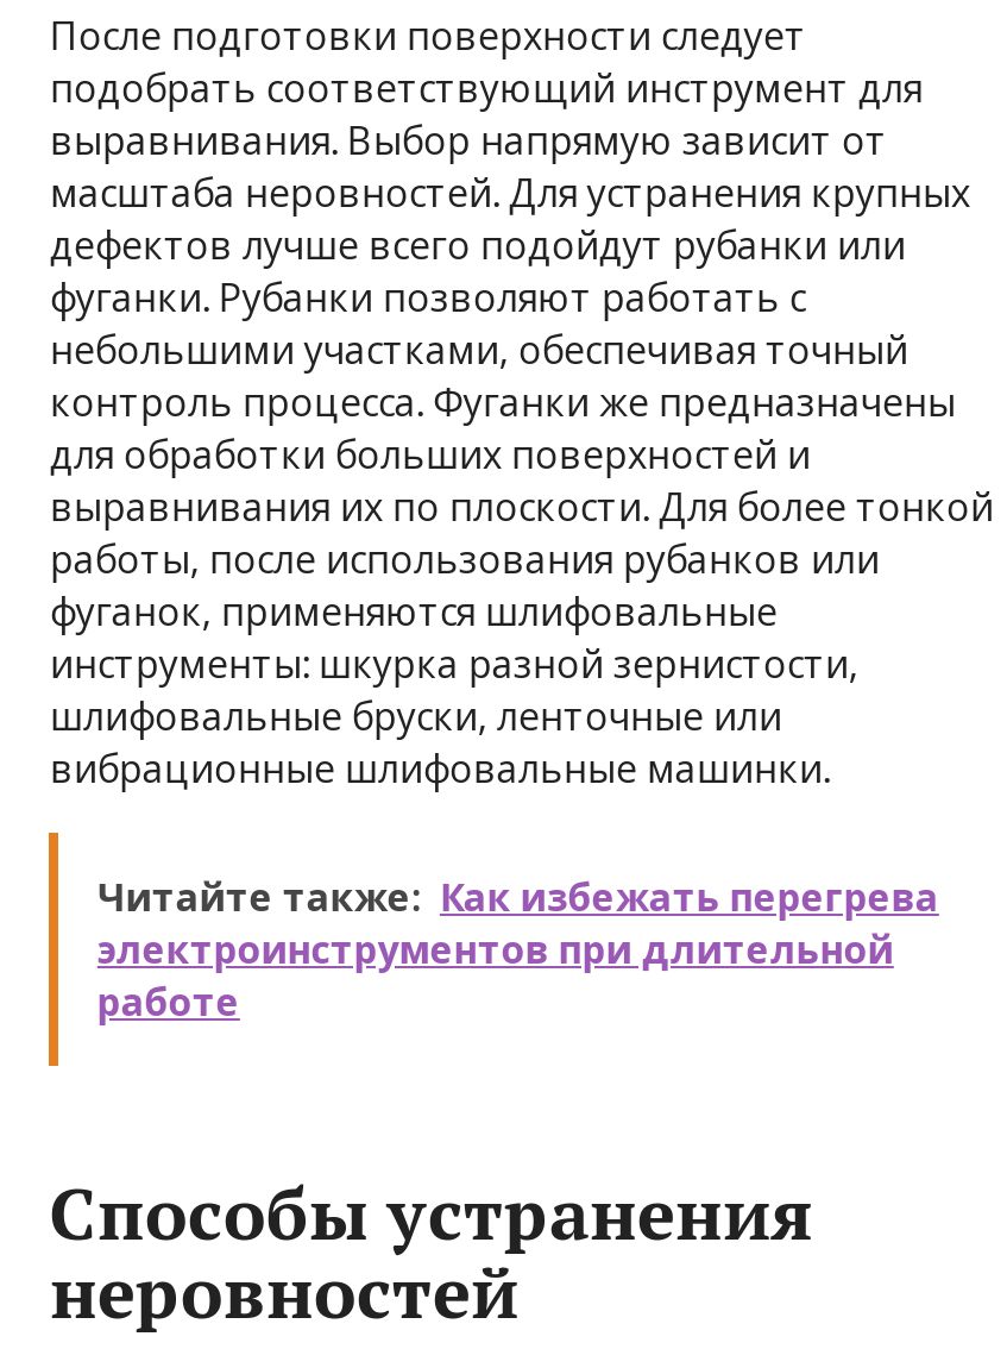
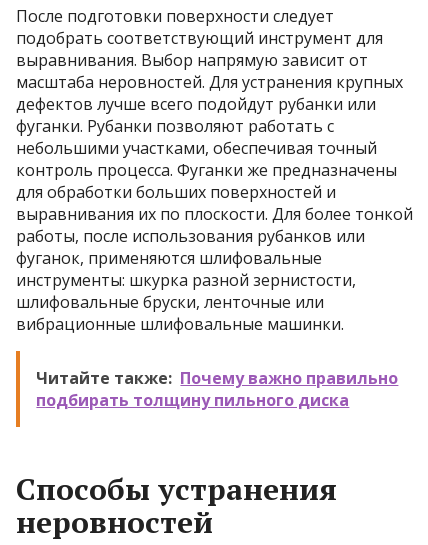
- Читайте также: Как избежать перегрева
- электроинструментов при длительной
- работе
+ Читайте также: Почему важно правильно
+ подбирать толщину пильного диска
